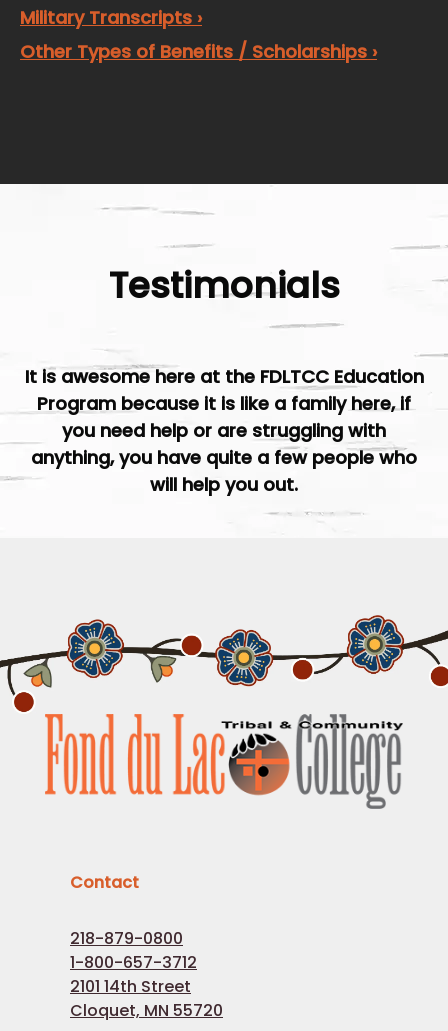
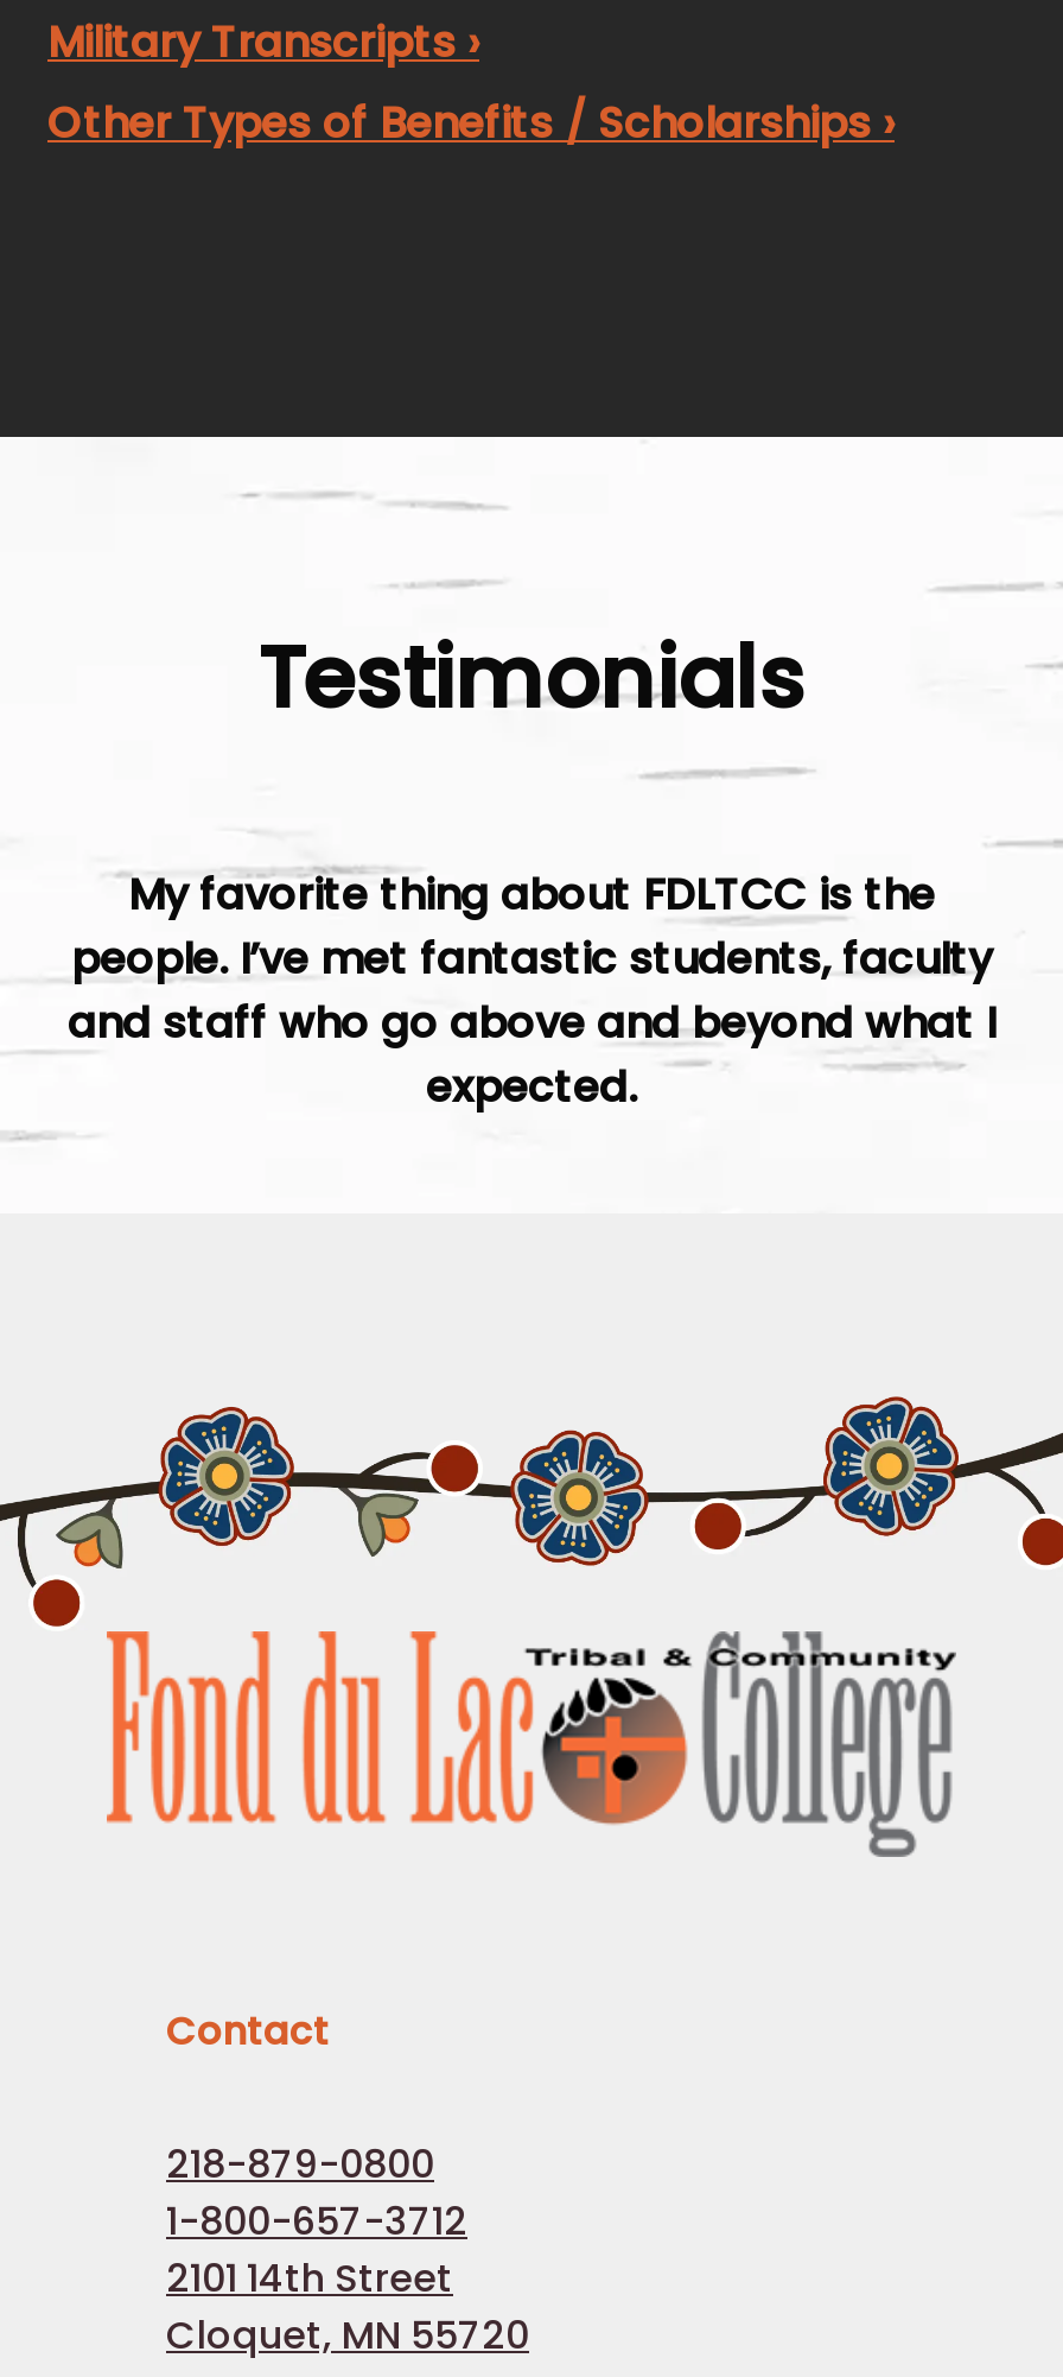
- It is awesome here at the FDLTCC Education
- Program because it is like a family here, if
- you need help or are struggling with
- anything, you have quite a few people who
- will help you out.
+ My favorite thing about FDLTCC is the
+ people. I’ve met fantastic students, faculty
+ and staff who go above and beyond what I
+ expected.
